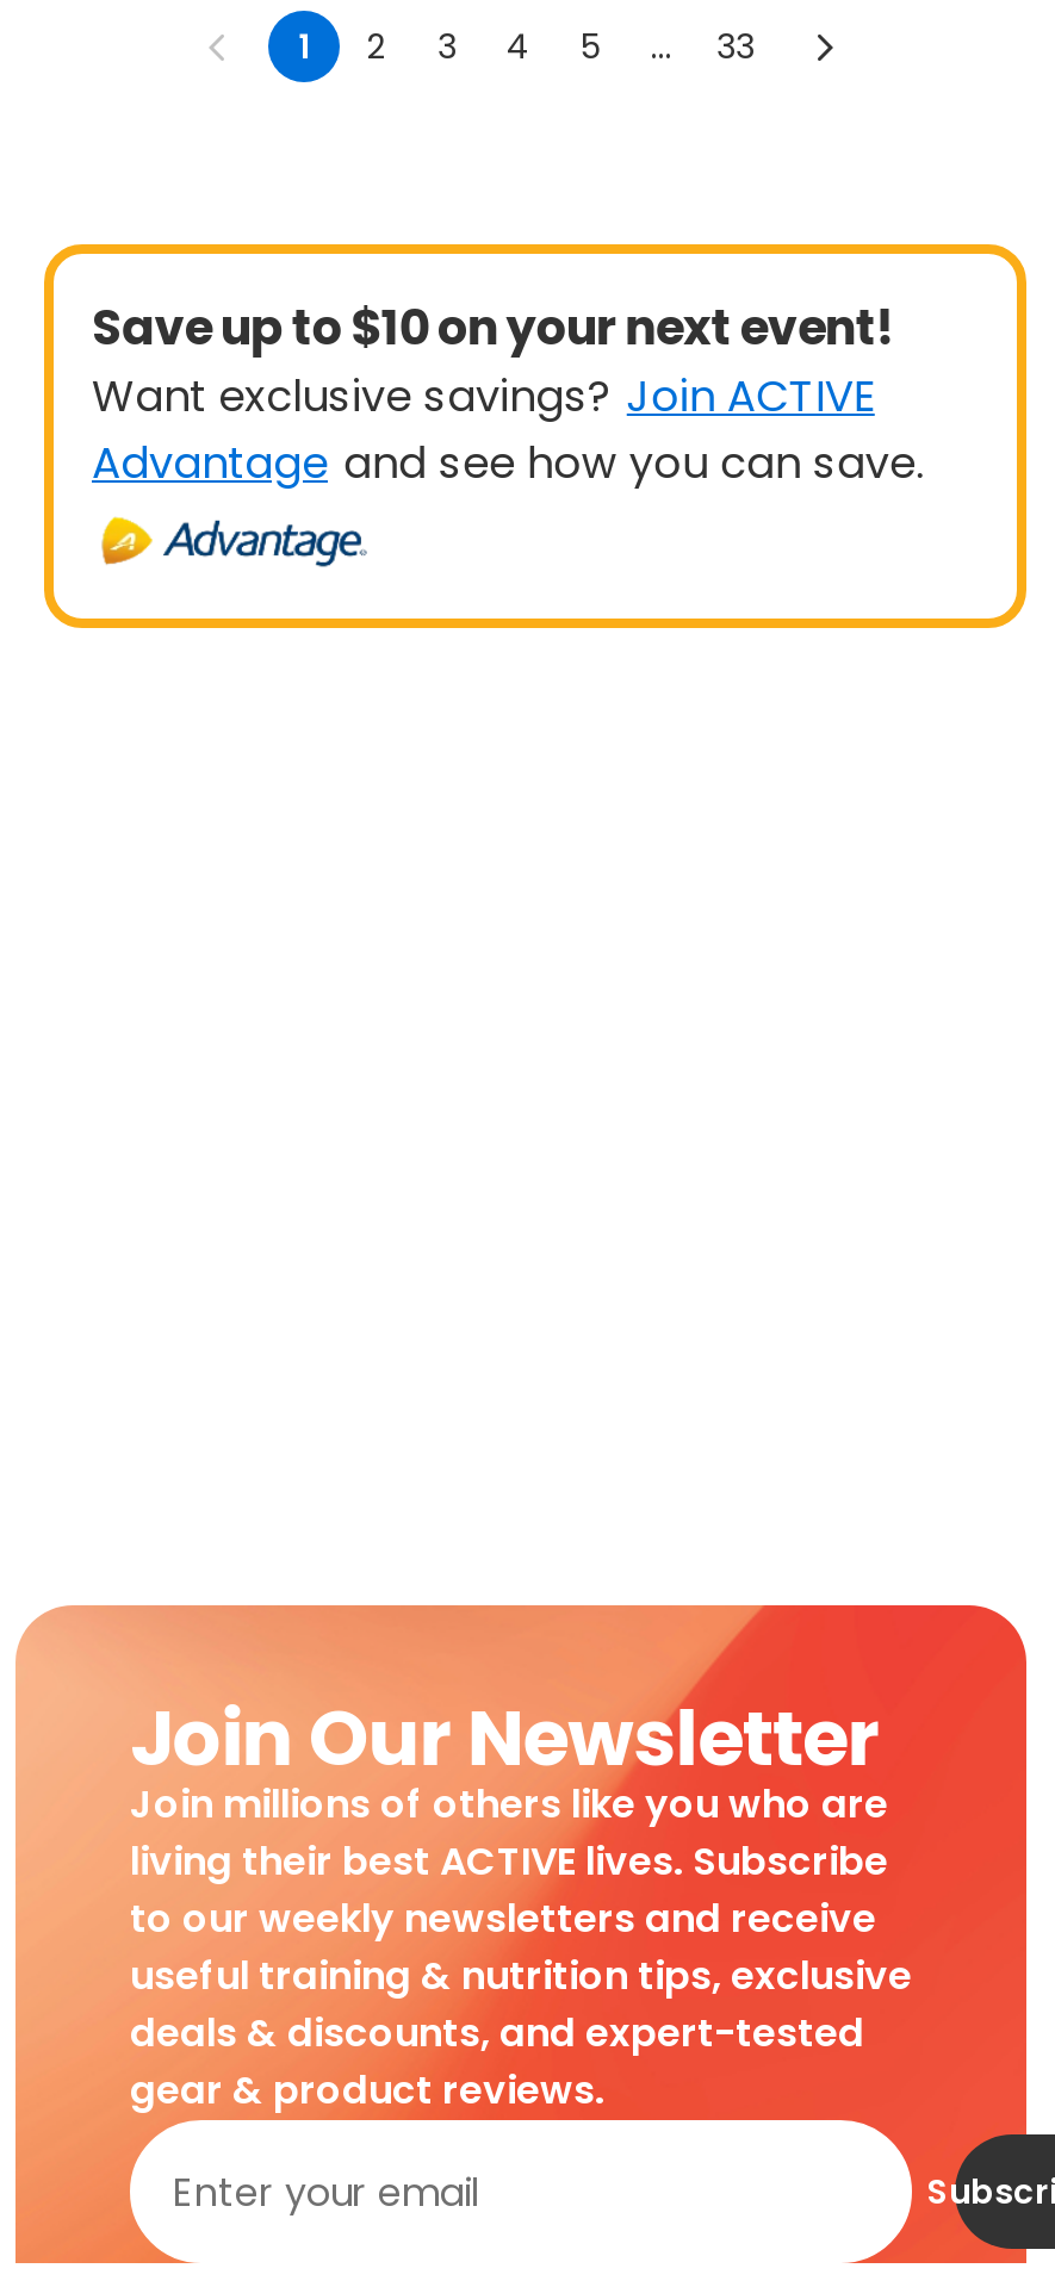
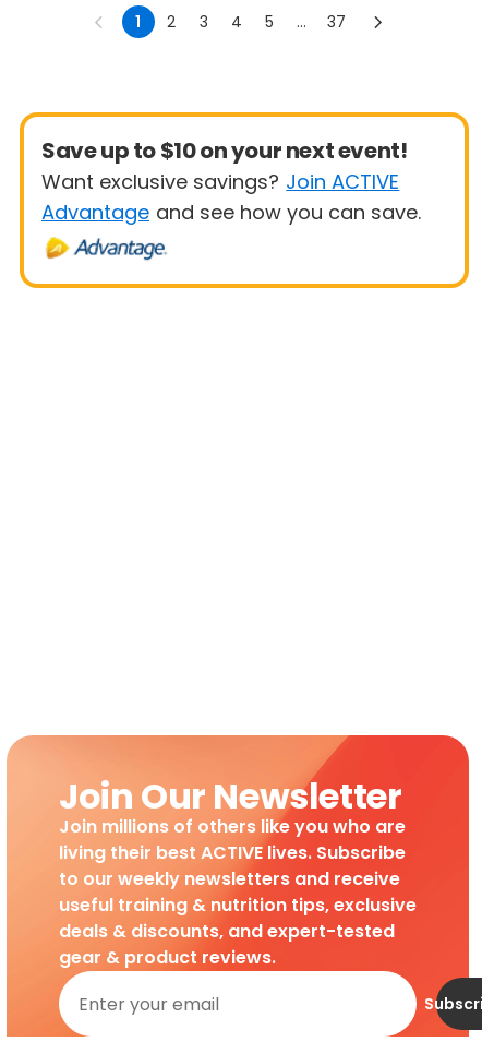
- 33
+ 37
